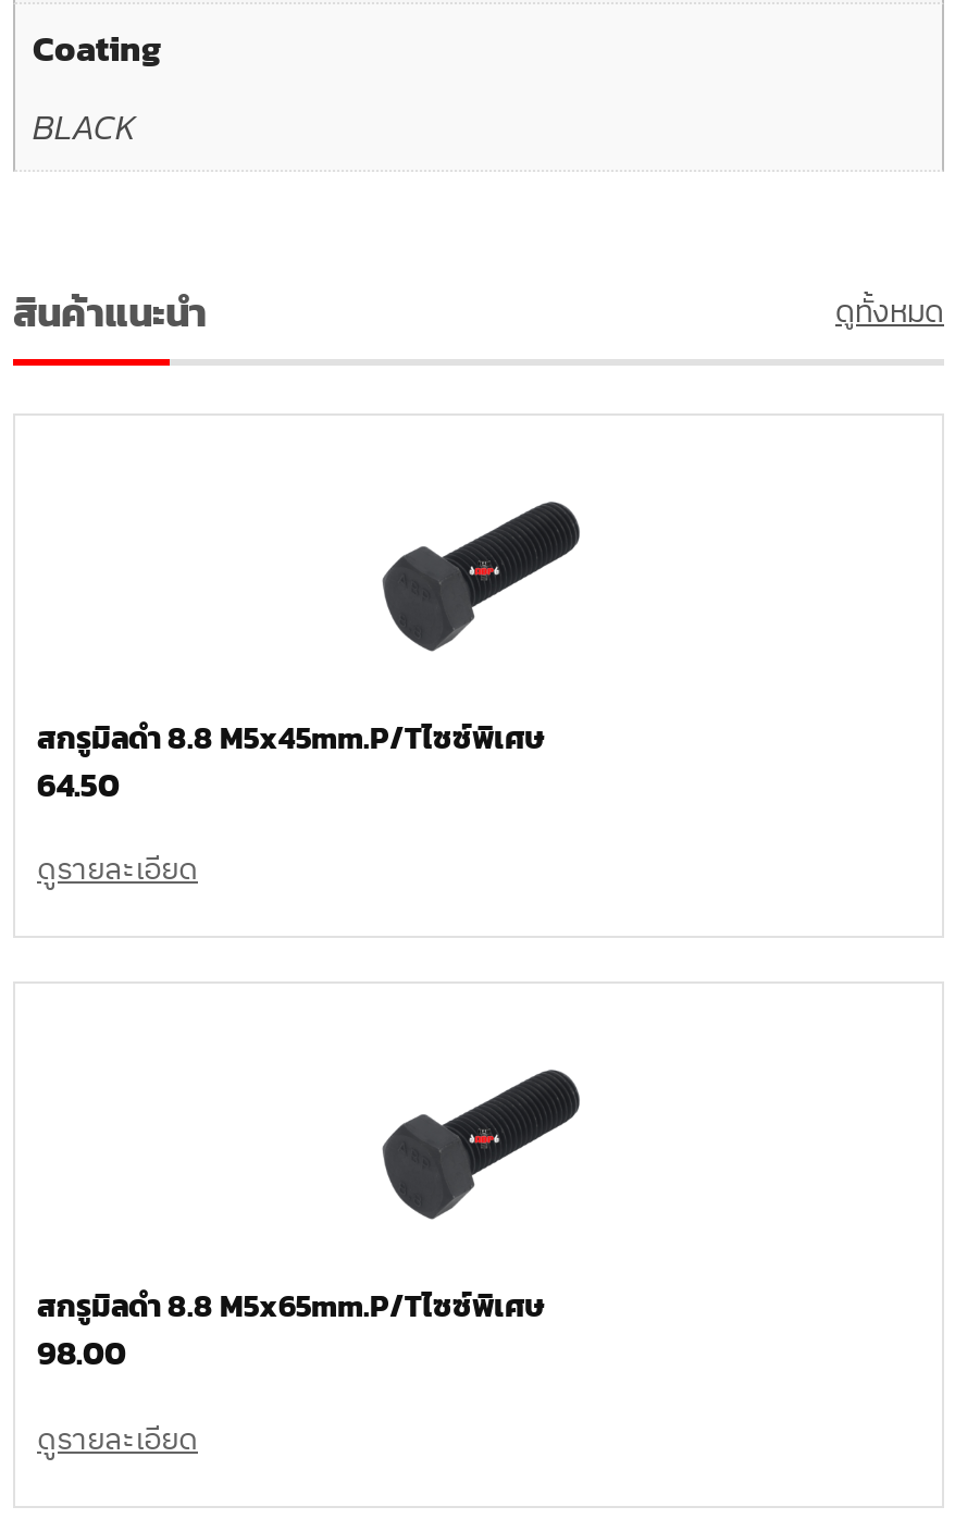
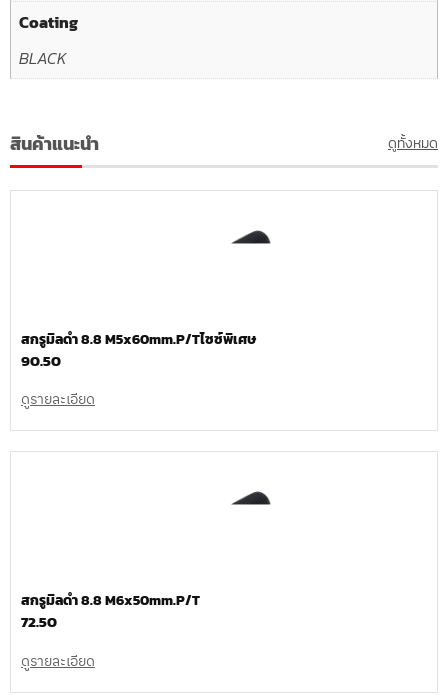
- [image]

- สกรูมิลดำ 8.8 M5x45mm.P/Tไซซ์พิเศษ
+ สกรูมิลดำ 8.8 M5x60mm.P/Tไซซ์พิเศษ

- 64.50
+ 90.50

- [image]

- สกรูมิลดำ 8.8 M5x65mm.P/Tไซซ์พิเศษ
- 98.00
+ สกรูมิลดำ 8.8 M6x50mm.P/T
+ 72.50
